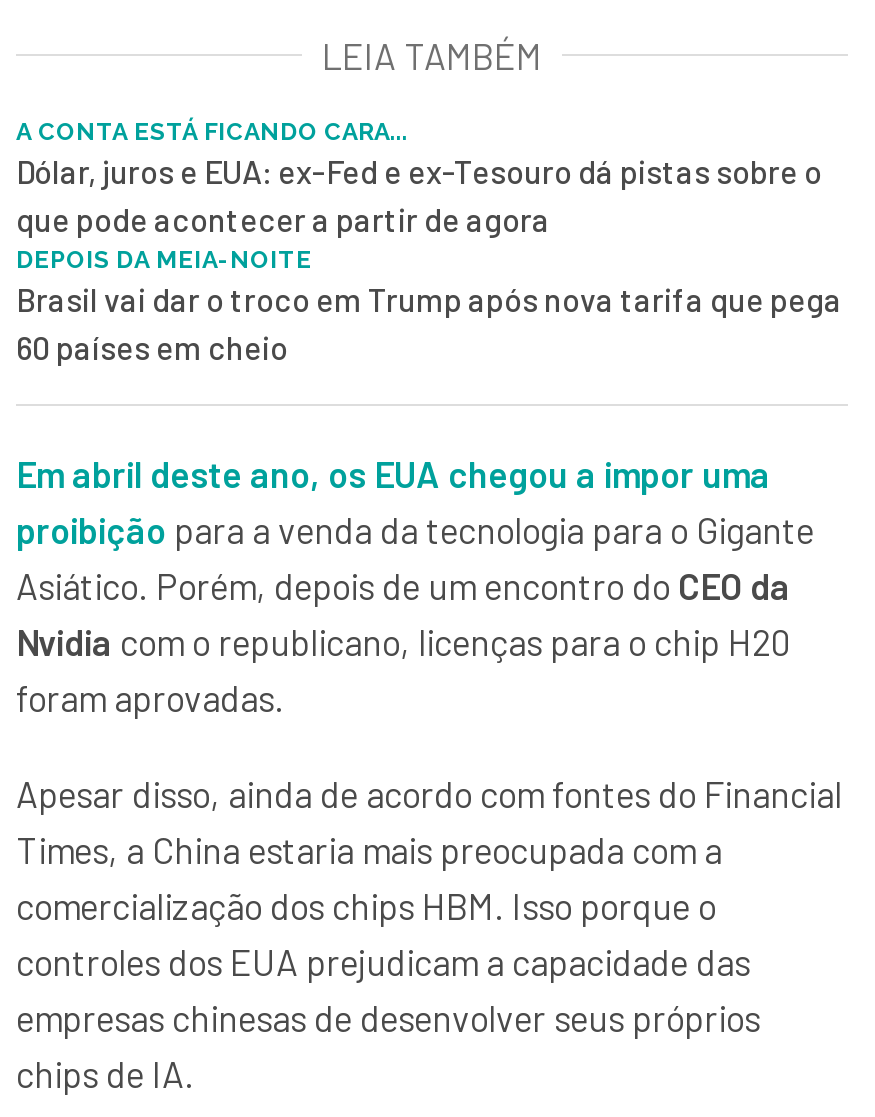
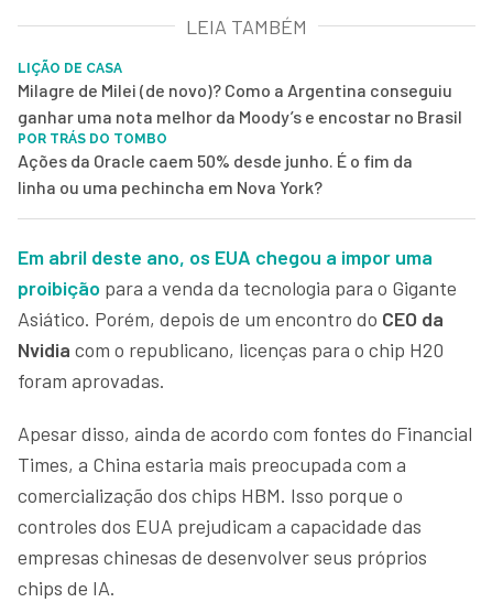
- A CONTA ESTÁ FICANDO CARA...
- Dólar, juros e EUA: ex-Fed e ex-Tesouro dá pistas sobre o
- que pode acontecer a partir de agora
- DEPOIS DA MEIA-NOITE
- Brasil vai dar o troco em Trump após nova tarifa que pega
- 60 países em cheio
+ LIÇÃO DE CASA
+ Milagre de Milei (de novo)? Como a Argentina conseguiu
+ ganhar uma nota melhor da Moody’s e encostar no Brasil
+ POR TRÁS DO TOMBO
+ Ações da Oracle caem 50% desde junho. É o fim da
+ linha ou uma pechincha em Nova York?
